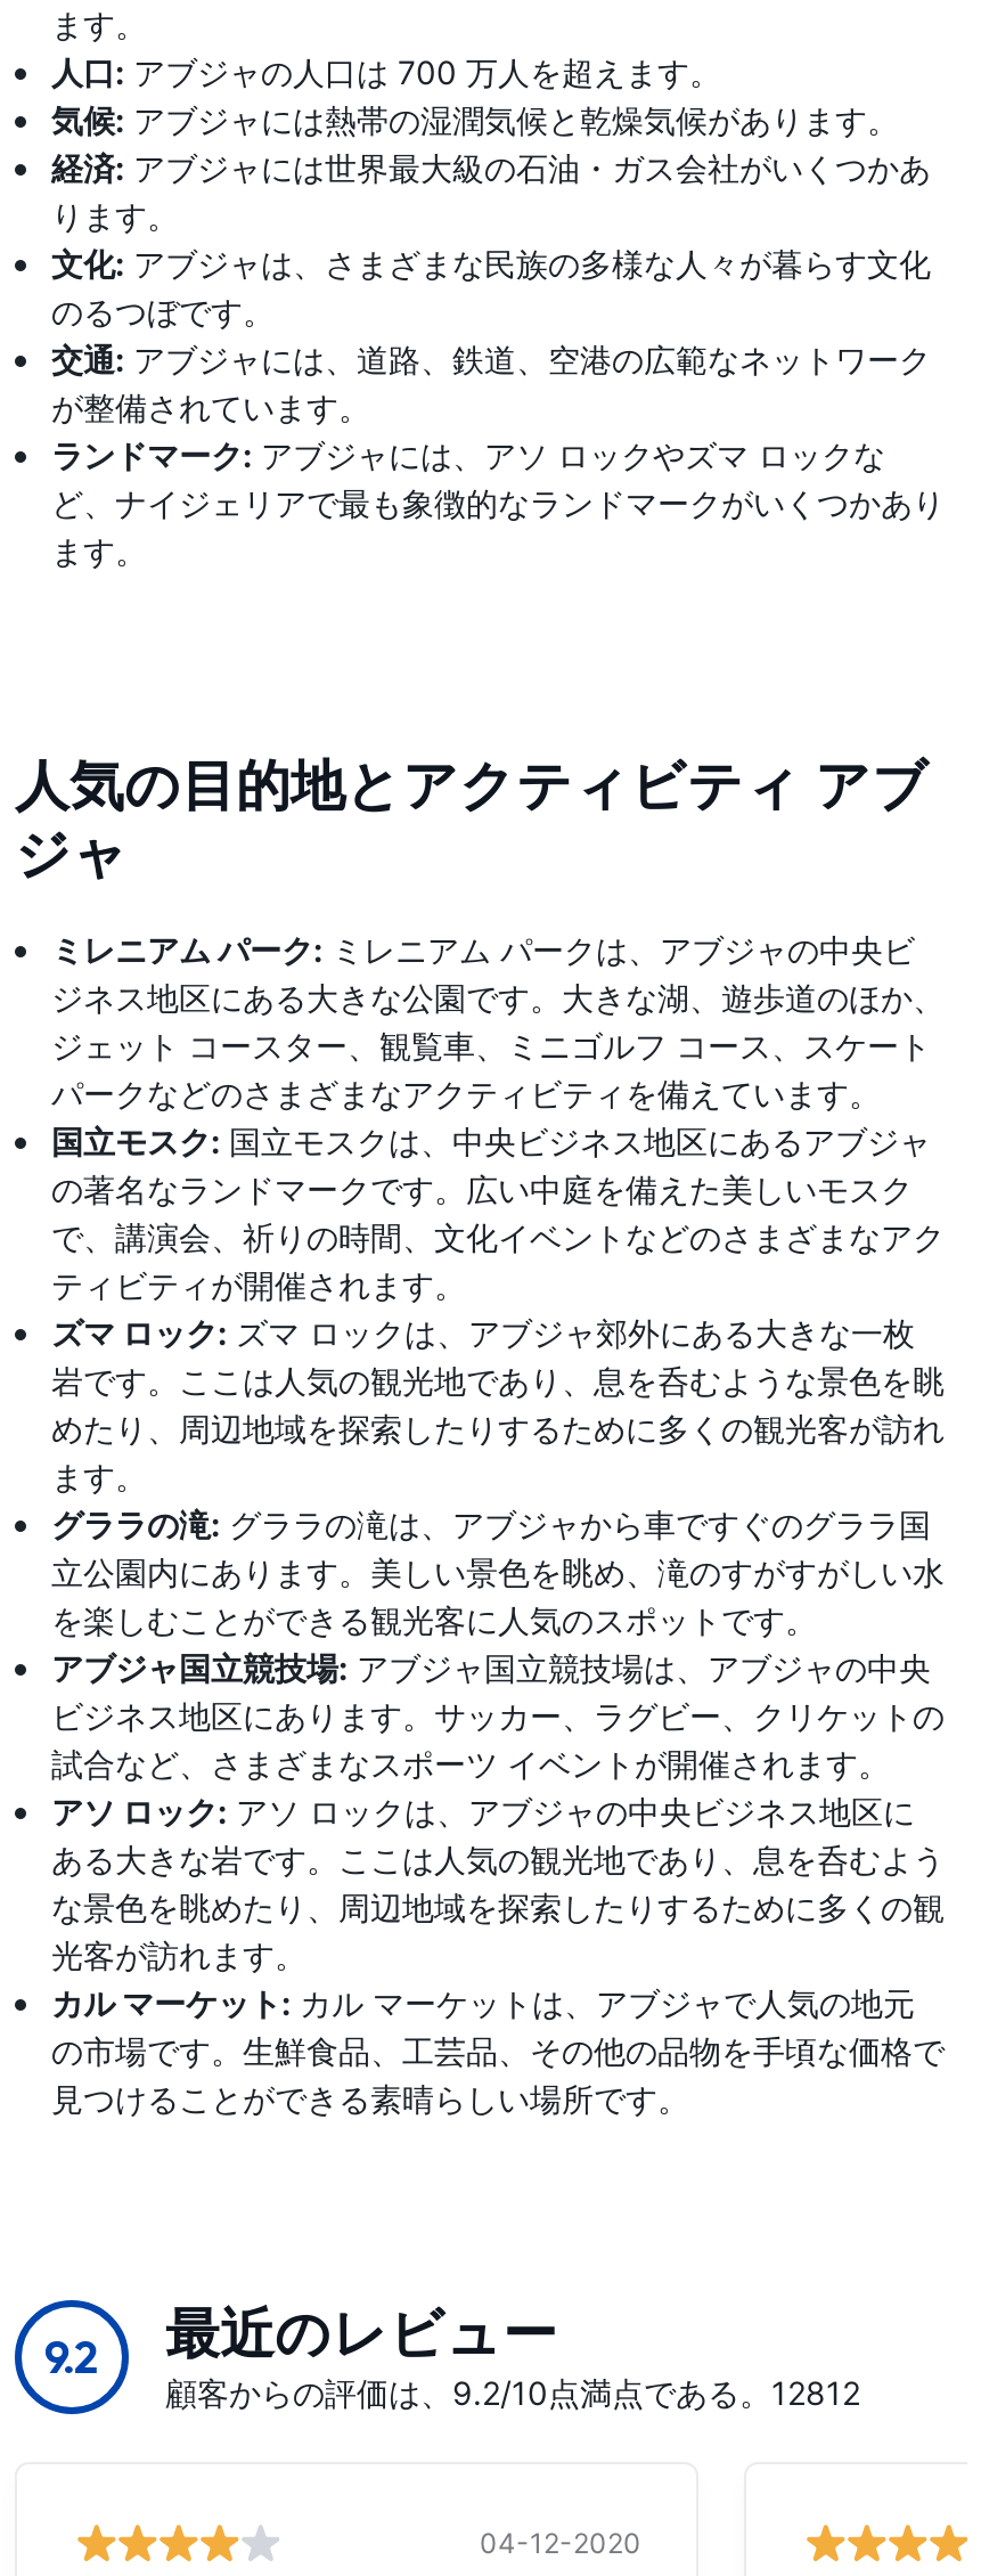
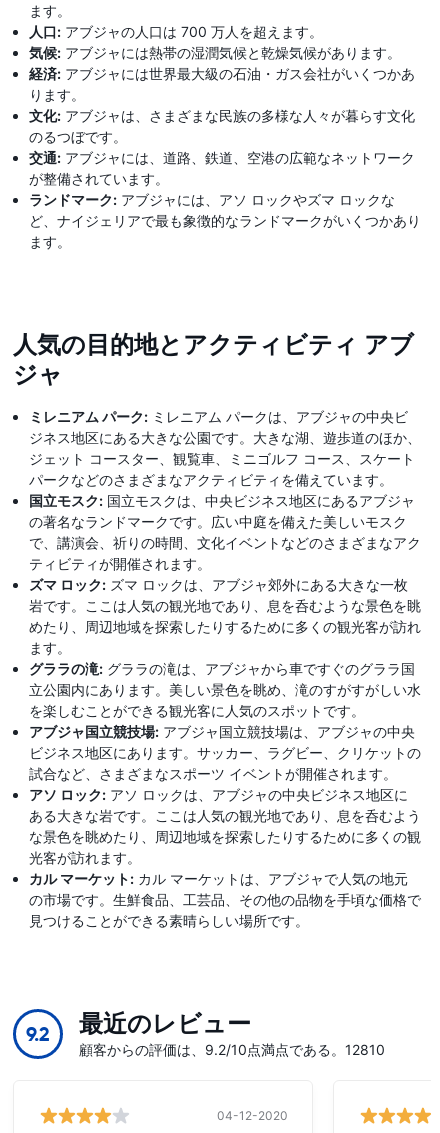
- 顧客からの評価は、9.2/10点満点である。12812
+ 顧客からの評価は、9.2/10点満点である。12810
